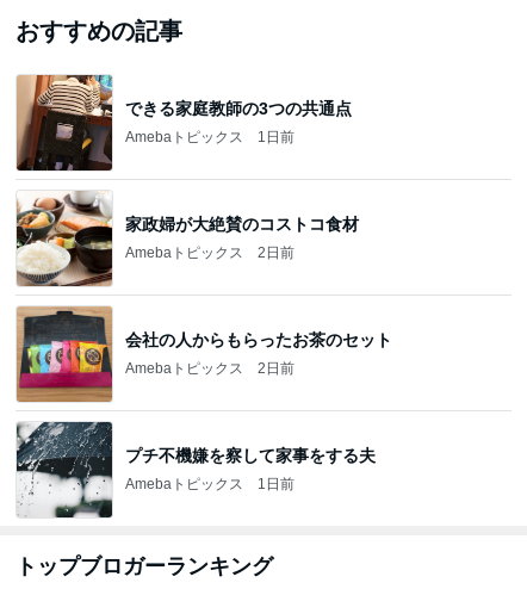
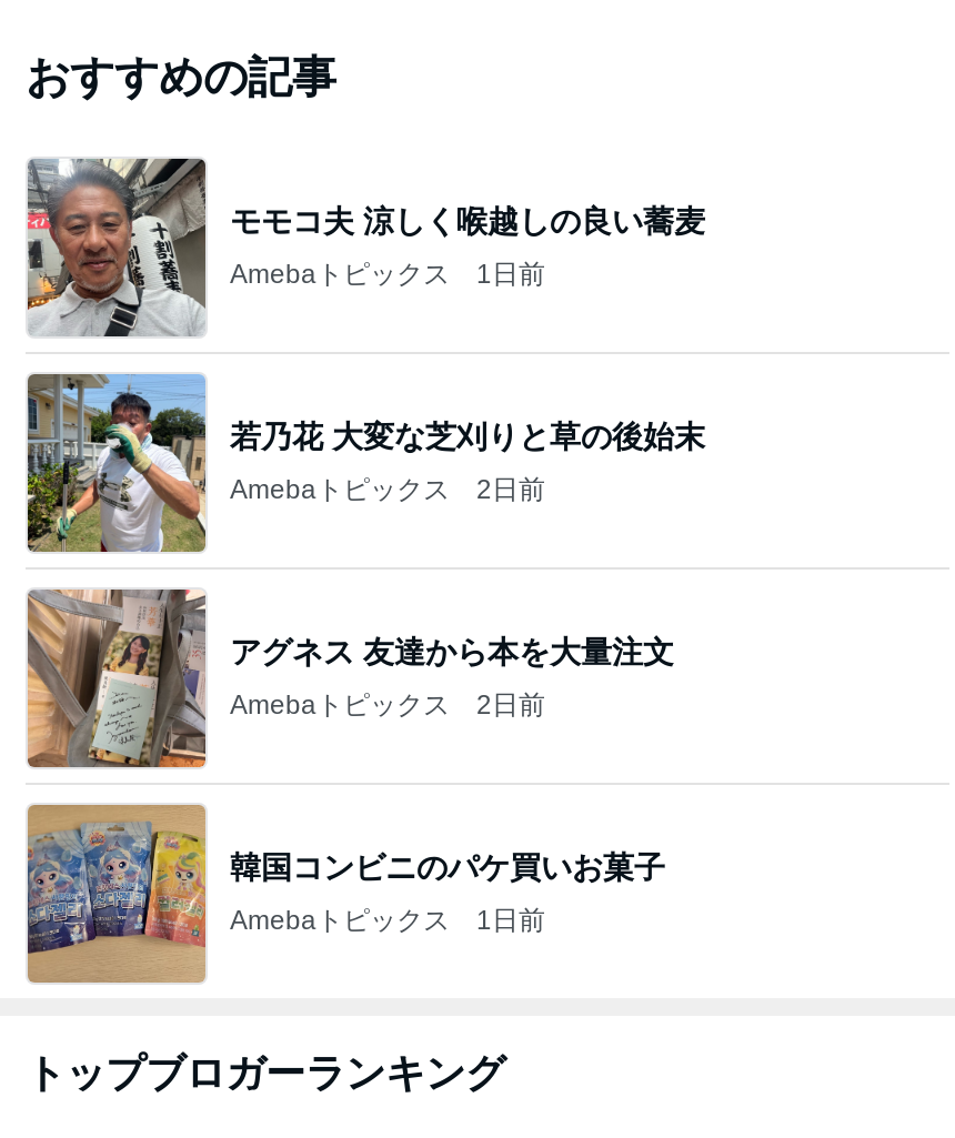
- [image]
- できる家庭教師の3つの共通点
+ [image]
+ モモコ夫 涼しく喉越しの良い蕎麦

- [image]
- 家政婦が大絶賛のコストコ食材
+ [image]
+ 若乃花 大変な芝刈りと草の後始末

- [image]
- 会社の人からもらったお茶のセット
+ [image]
+ アグネス 友達から本を大量注文

- [image]
- プチ不機嫌を察して家事をする夫
+ [image]
+ 韓国コンビニのパケ買いお菓子
